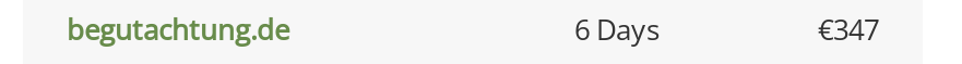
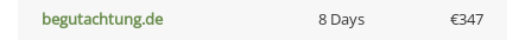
- 6 Days
+ 8 Days
